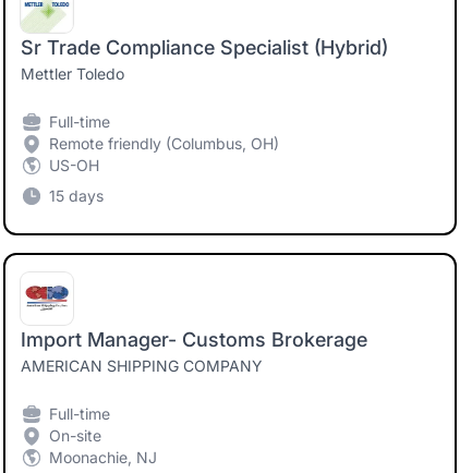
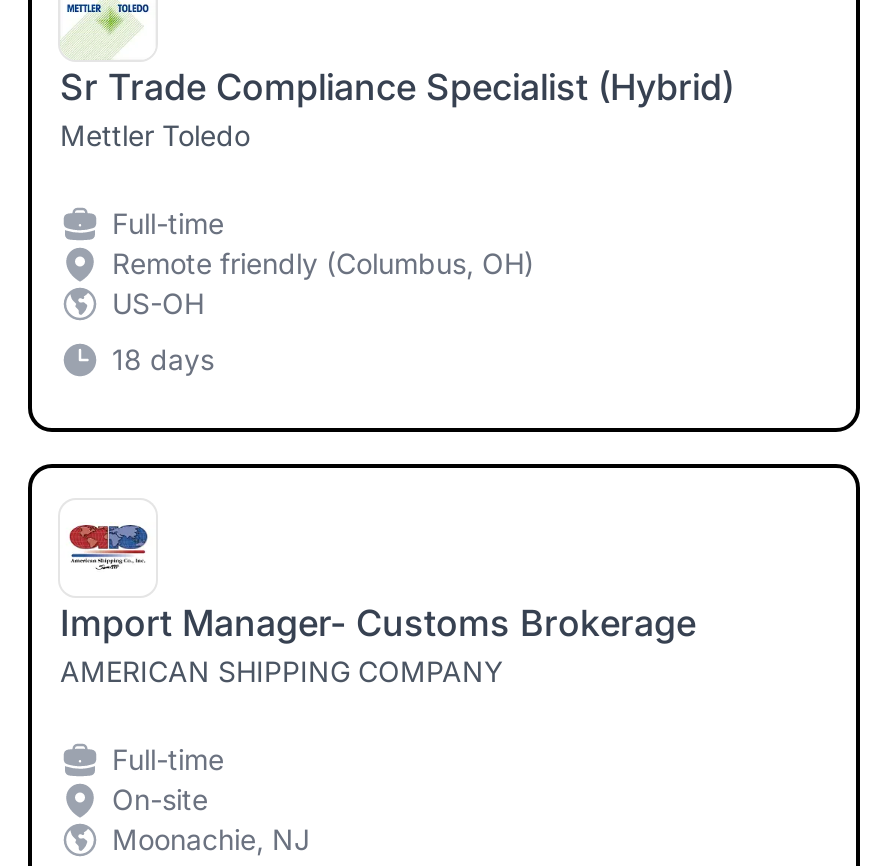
- 15 days
+ 18 days
